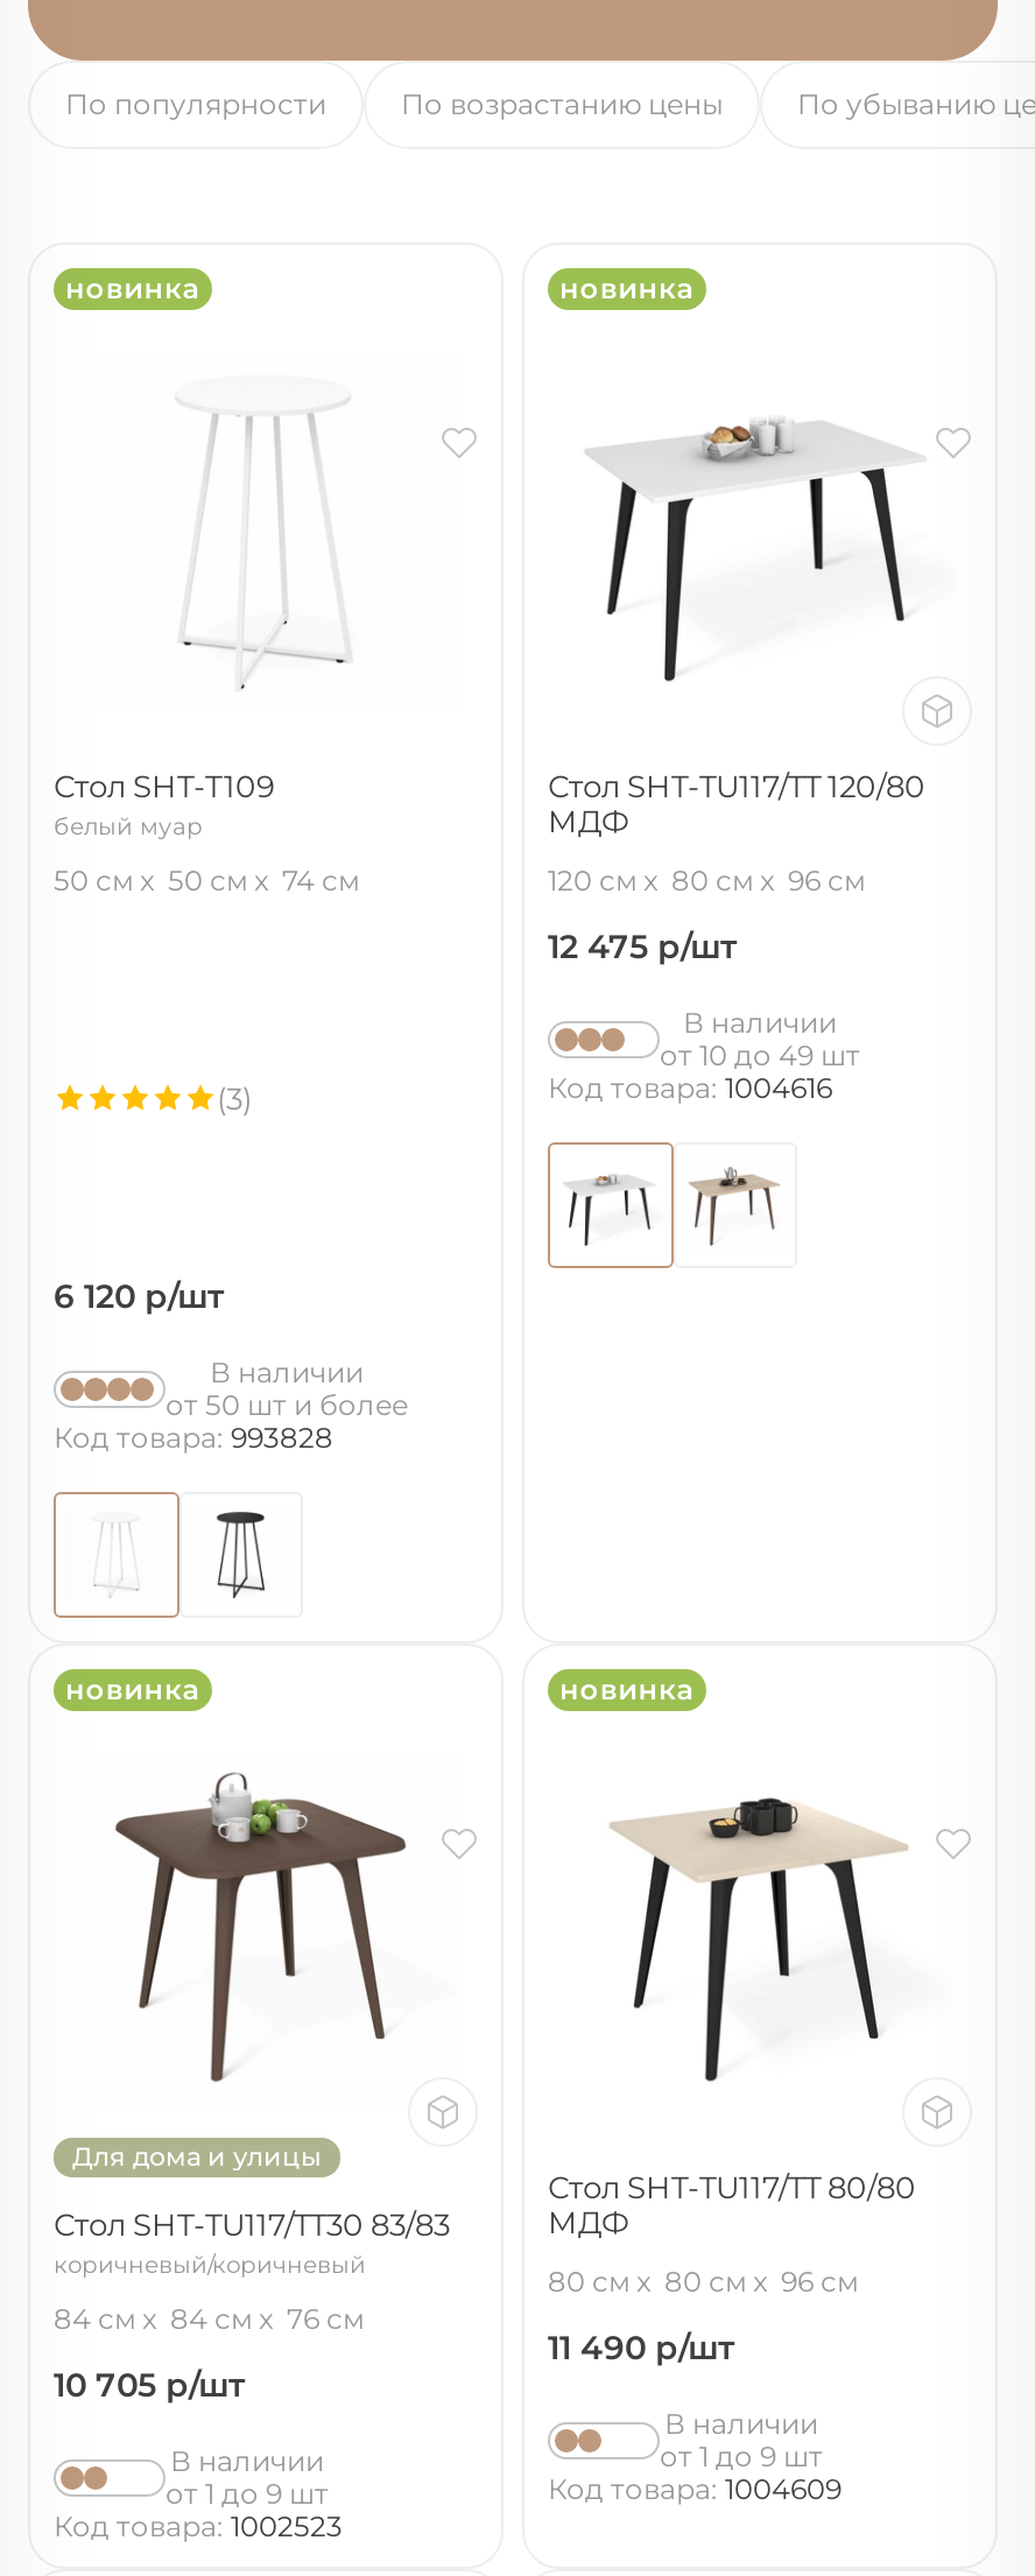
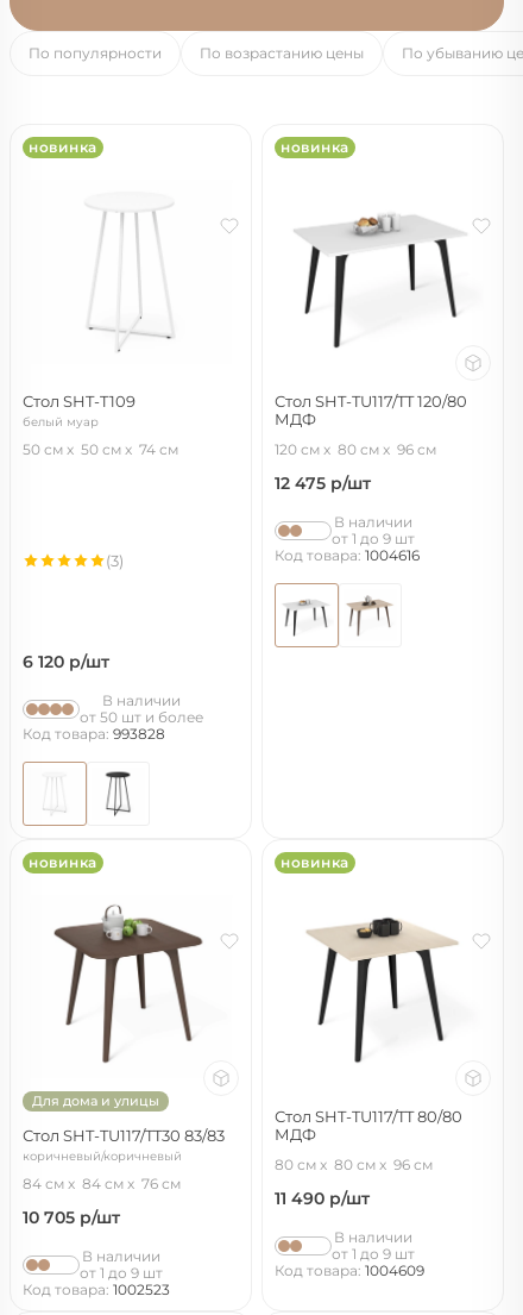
- от 10 до 49 шт
+ от 1 до 9 шт
